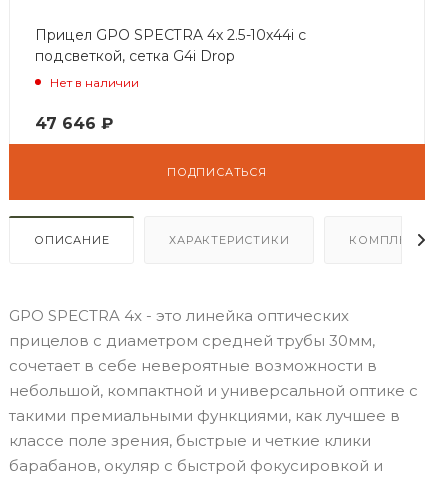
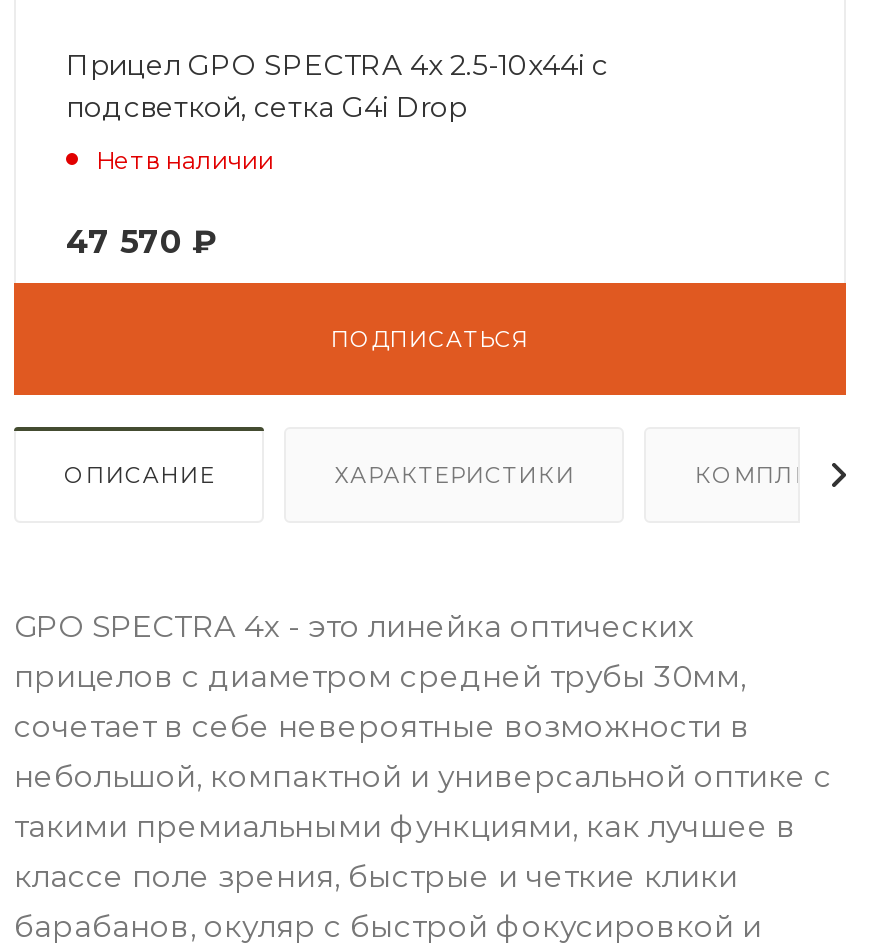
- 47 646 ₽
+ 47 570 ₽
